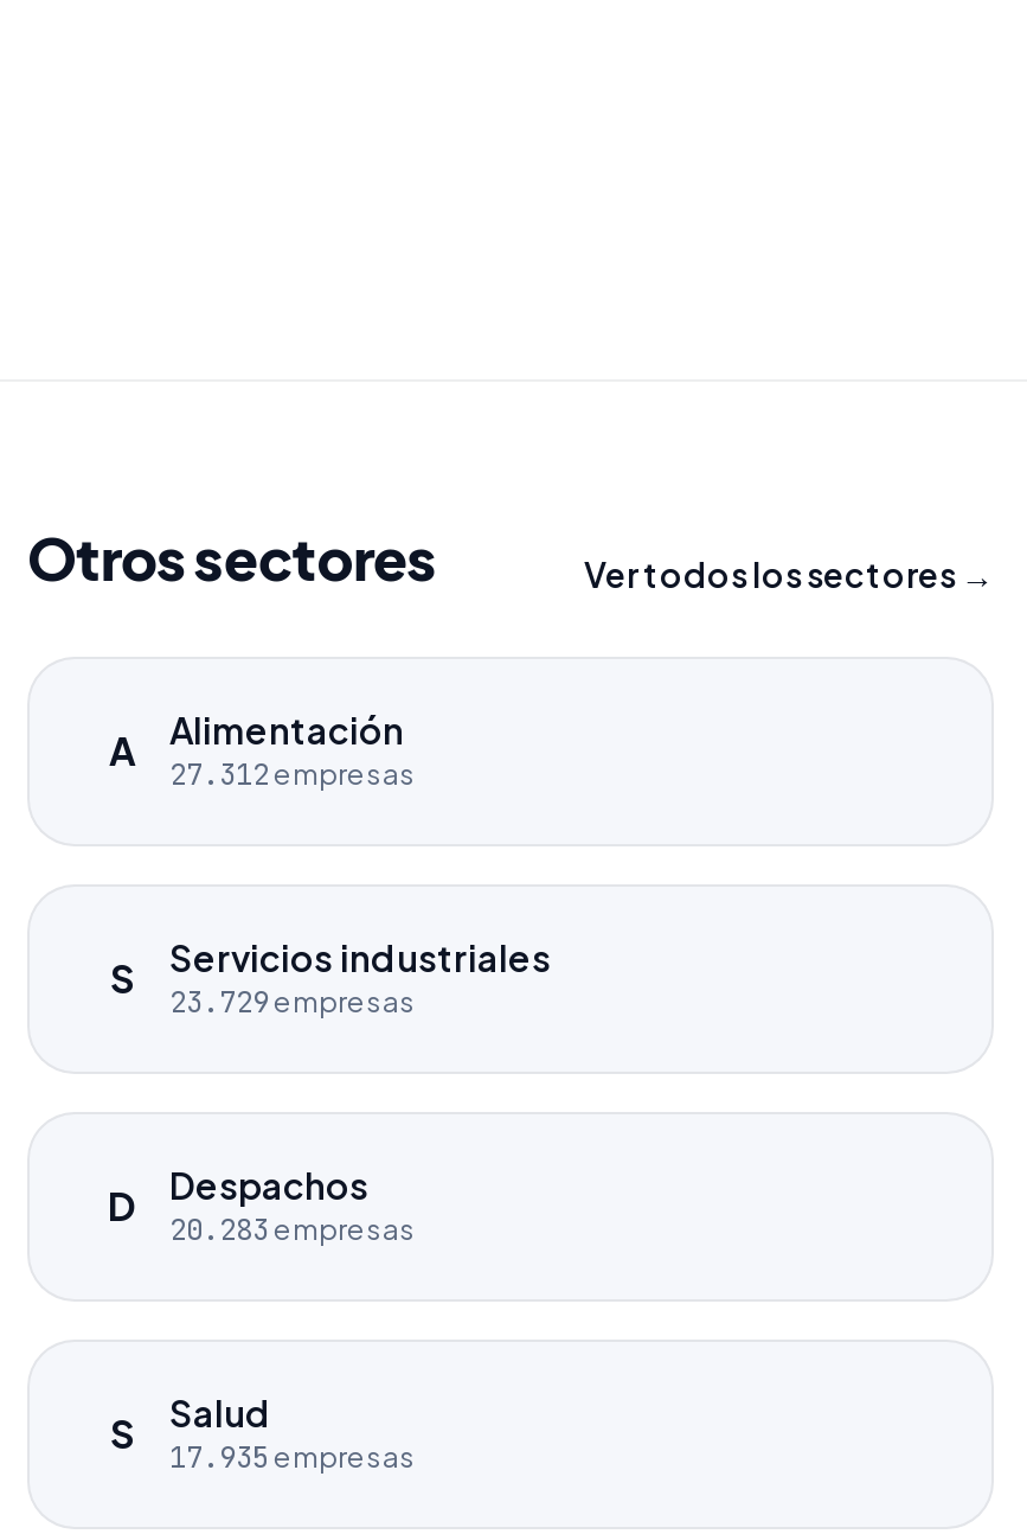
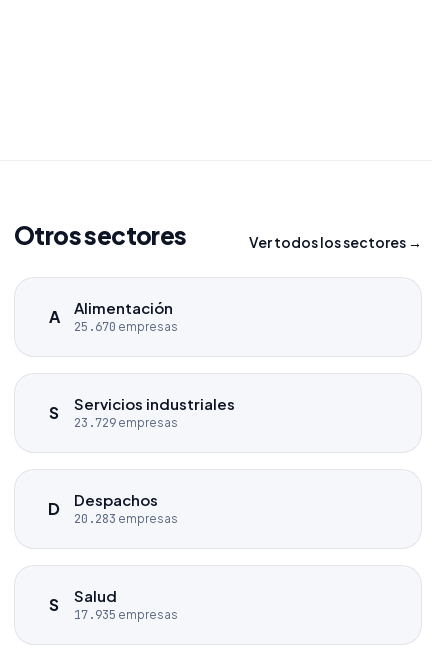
- A 27.312 empresas Alimentación
+ A 25.670 empresas Alimentación
